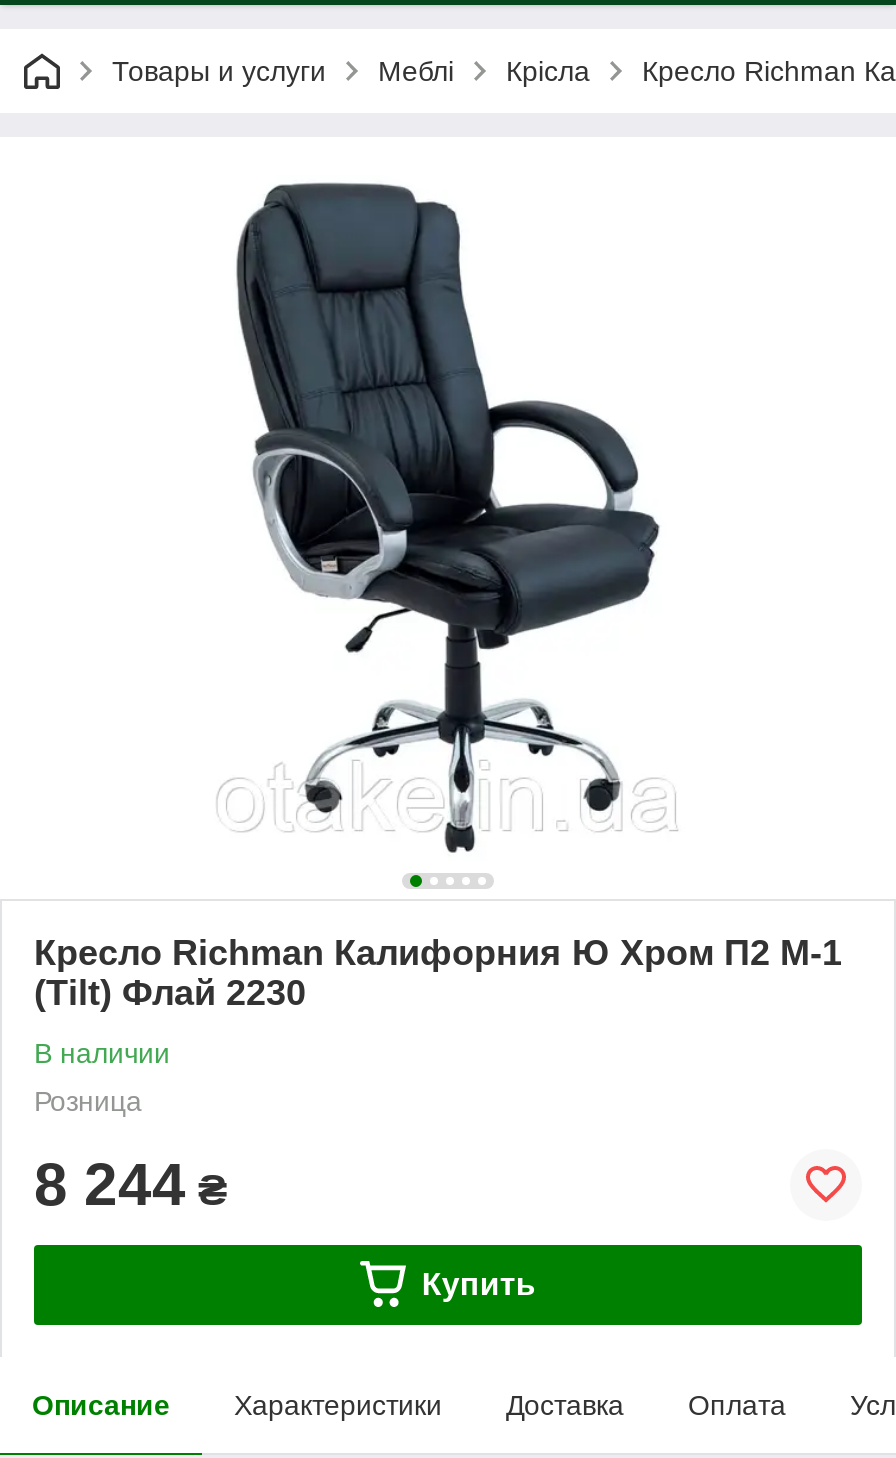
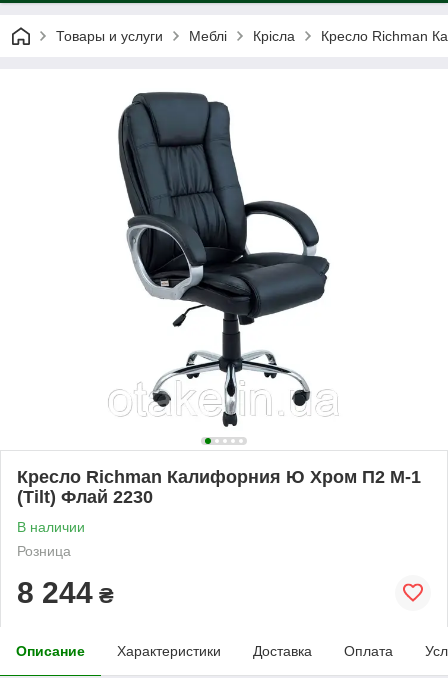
- Купить
